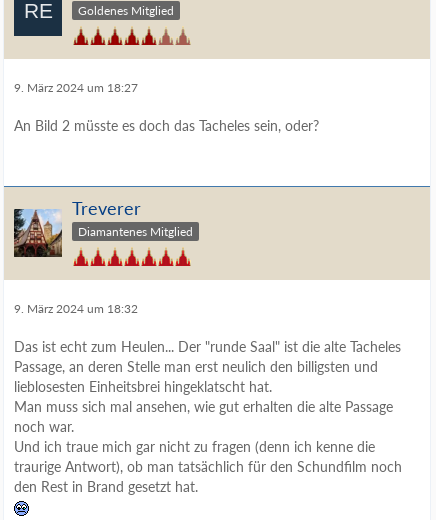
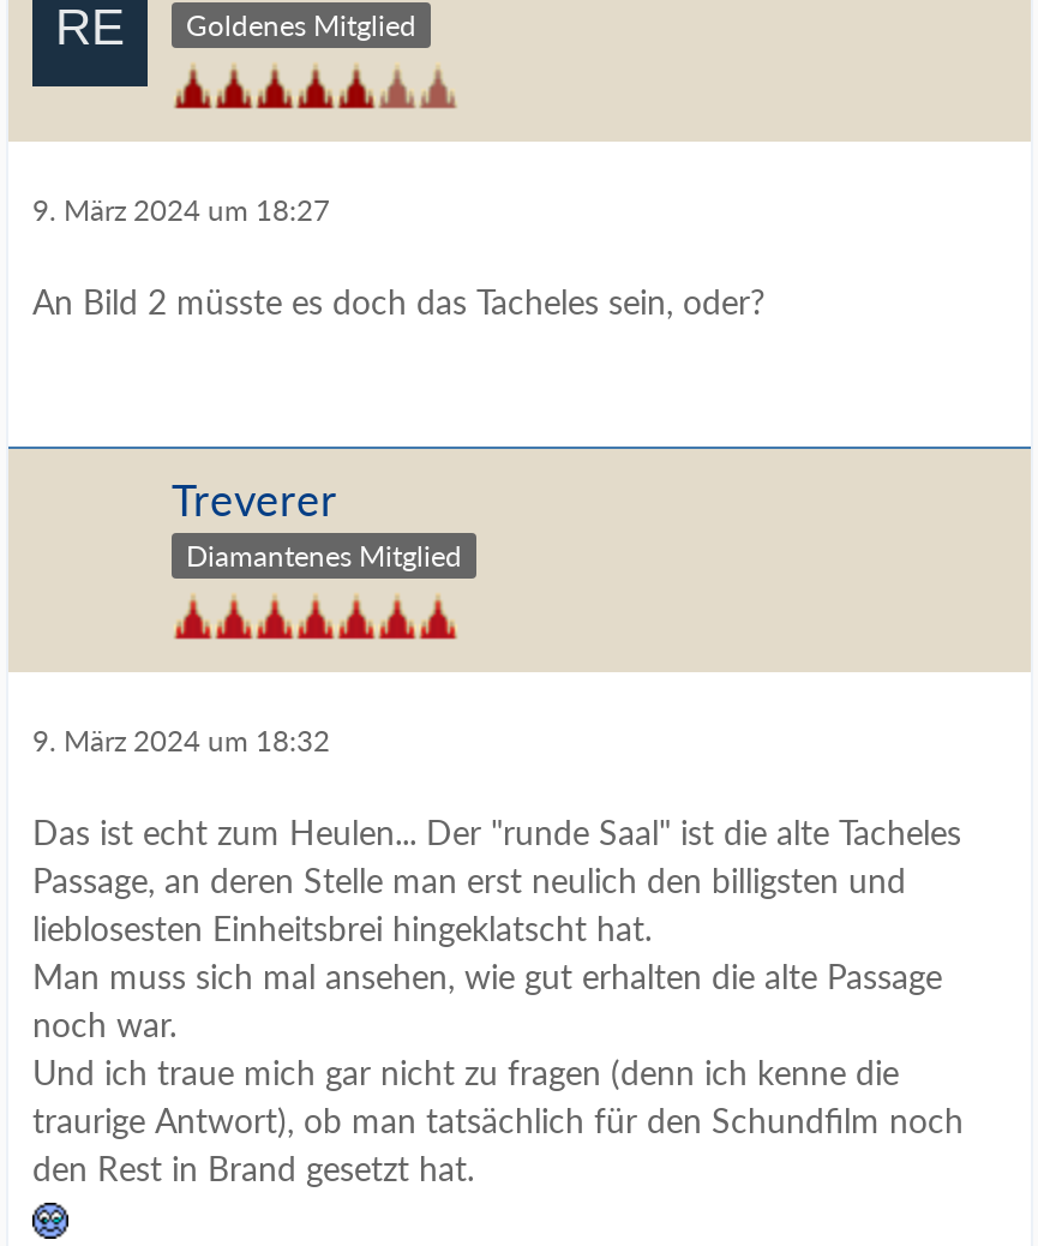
- [image]
